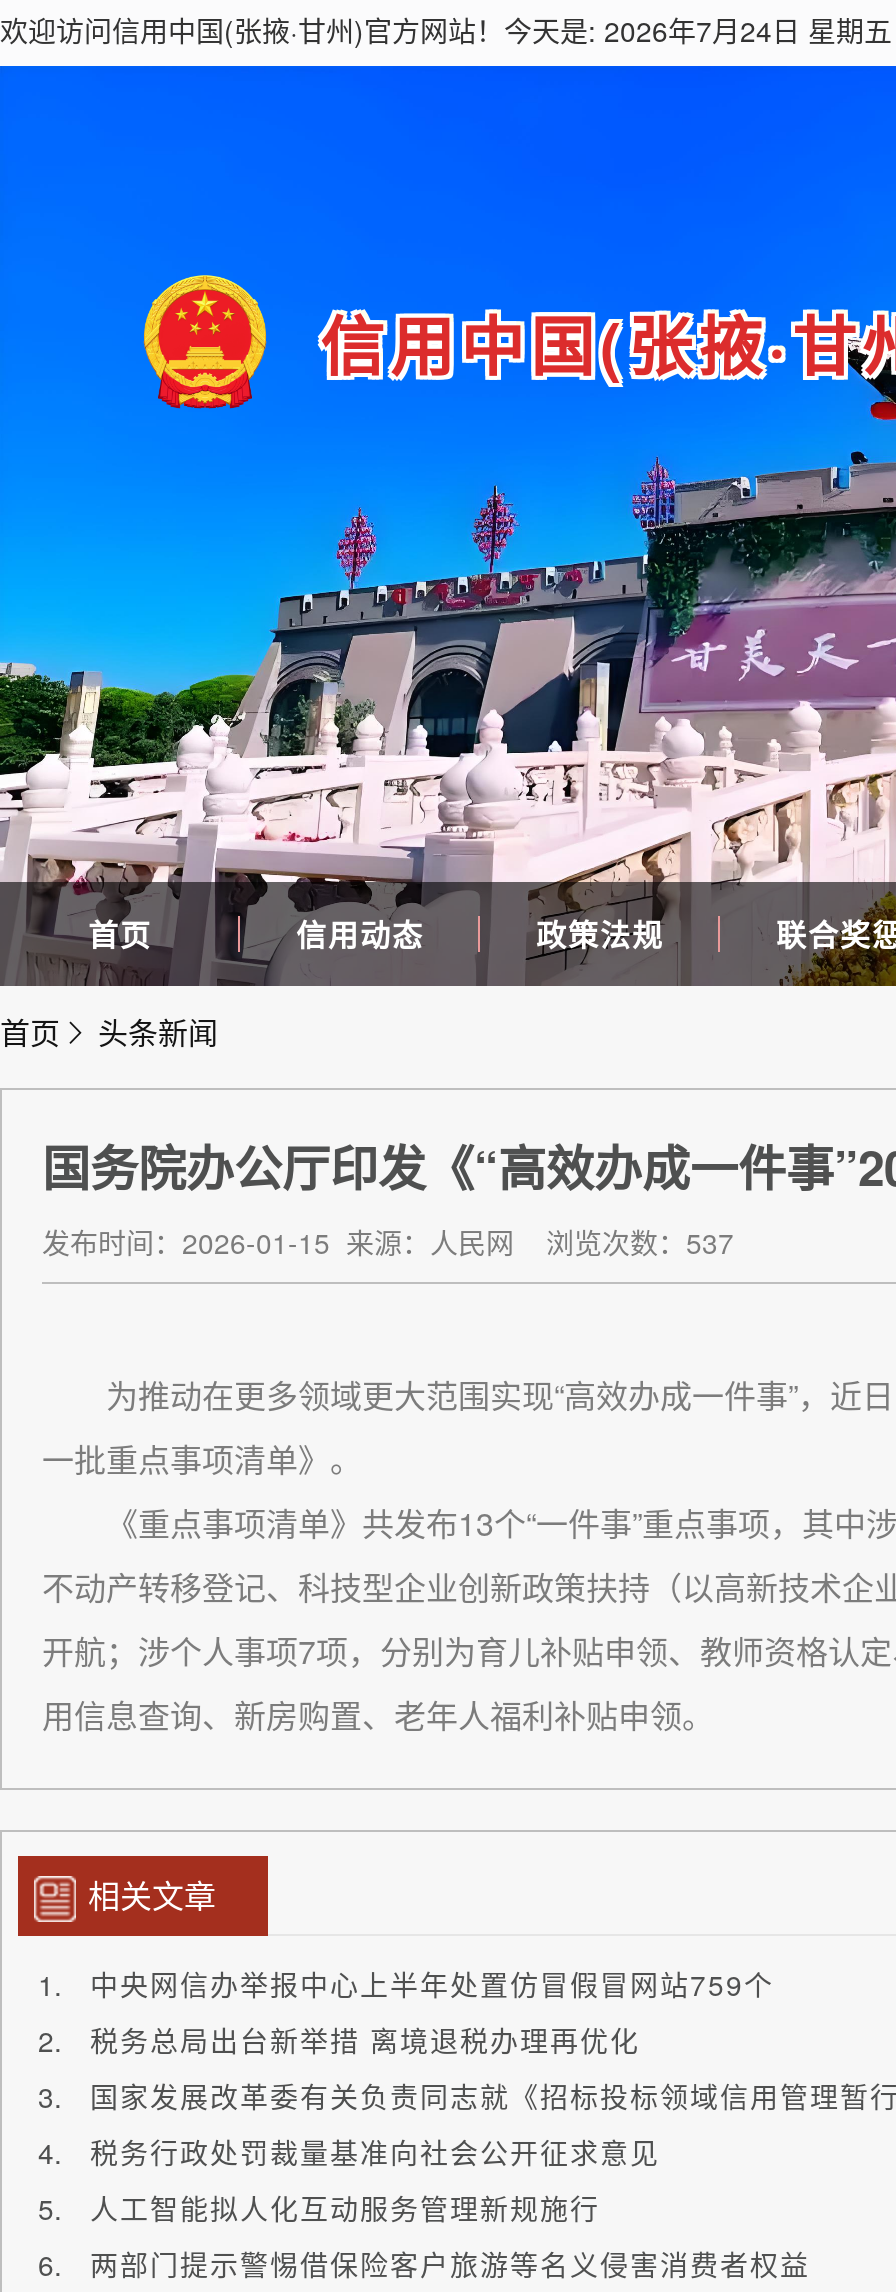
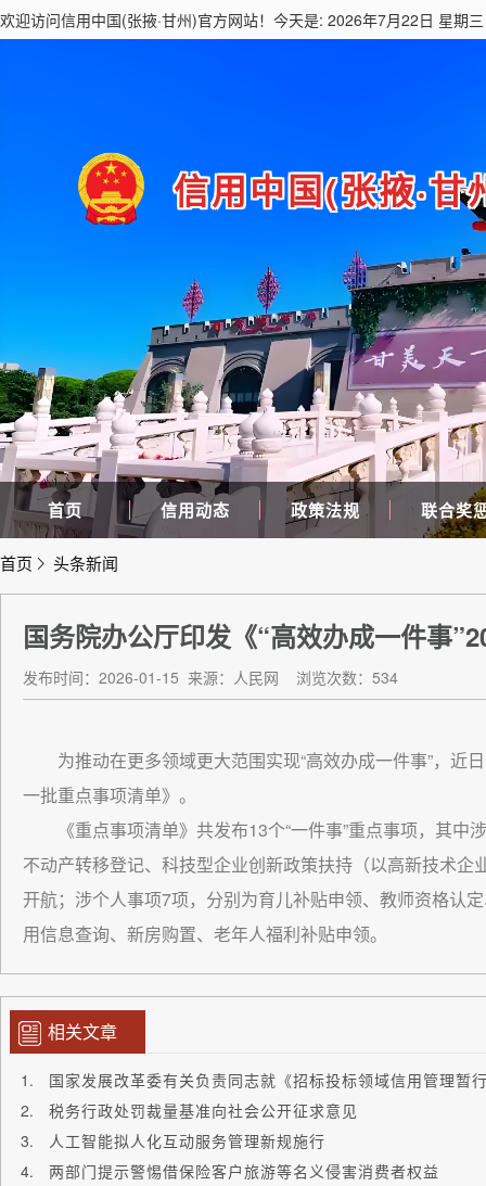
- 欢迎访问信用中国(张掖·甘州)官方网站！今天是: 2026年7月24日 星期五
+ 欢迎访问信用中国(张掖·甘州)官方网站！今天是: 2026年7月22日 星期三

- 发布时间：2026-01-15 来源：人民网 浏览次数：537
+ 发布时间：2026-01-15 来源：人民网 浏览次数：534

- 中央网信办举报中心上半年处置仿冒假冒网站759个
- 税务总局出台新举措 离境退税办理再优化
